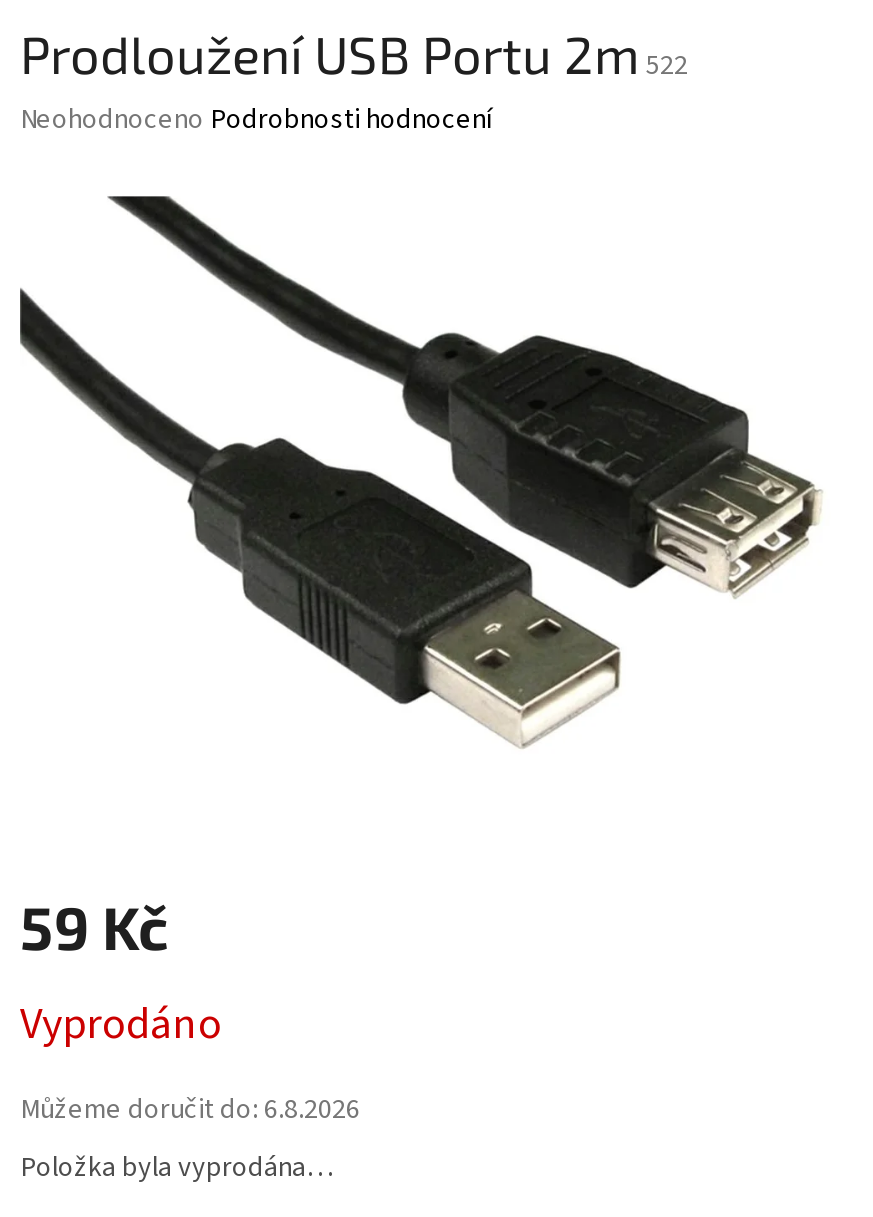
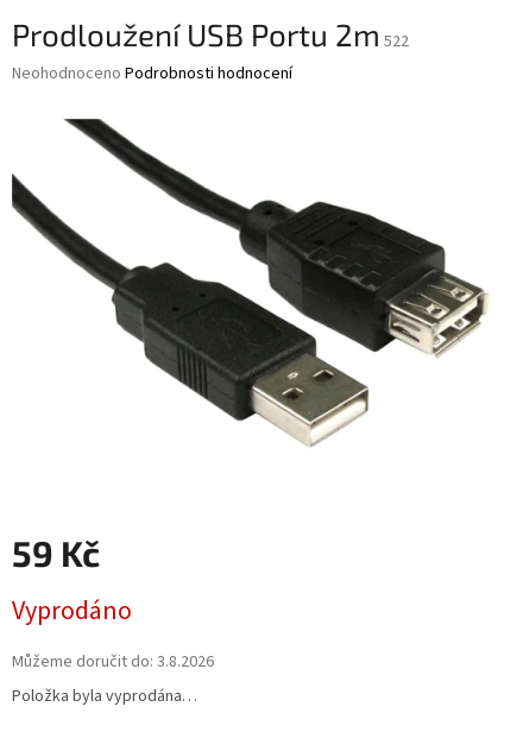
- Můžeme doručit do: 6.8.2026
+ Můžeme doručit do: 3.8.2026
